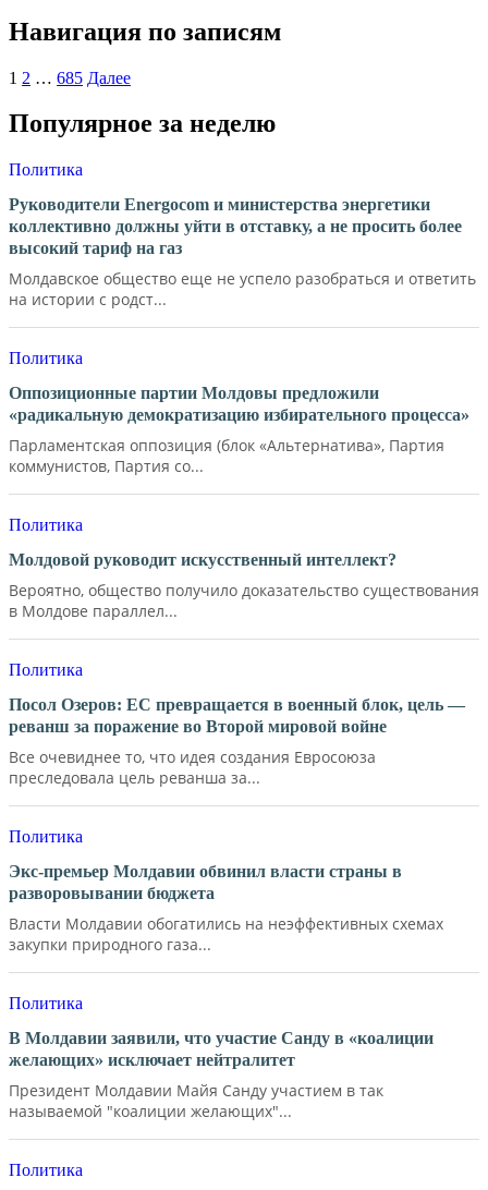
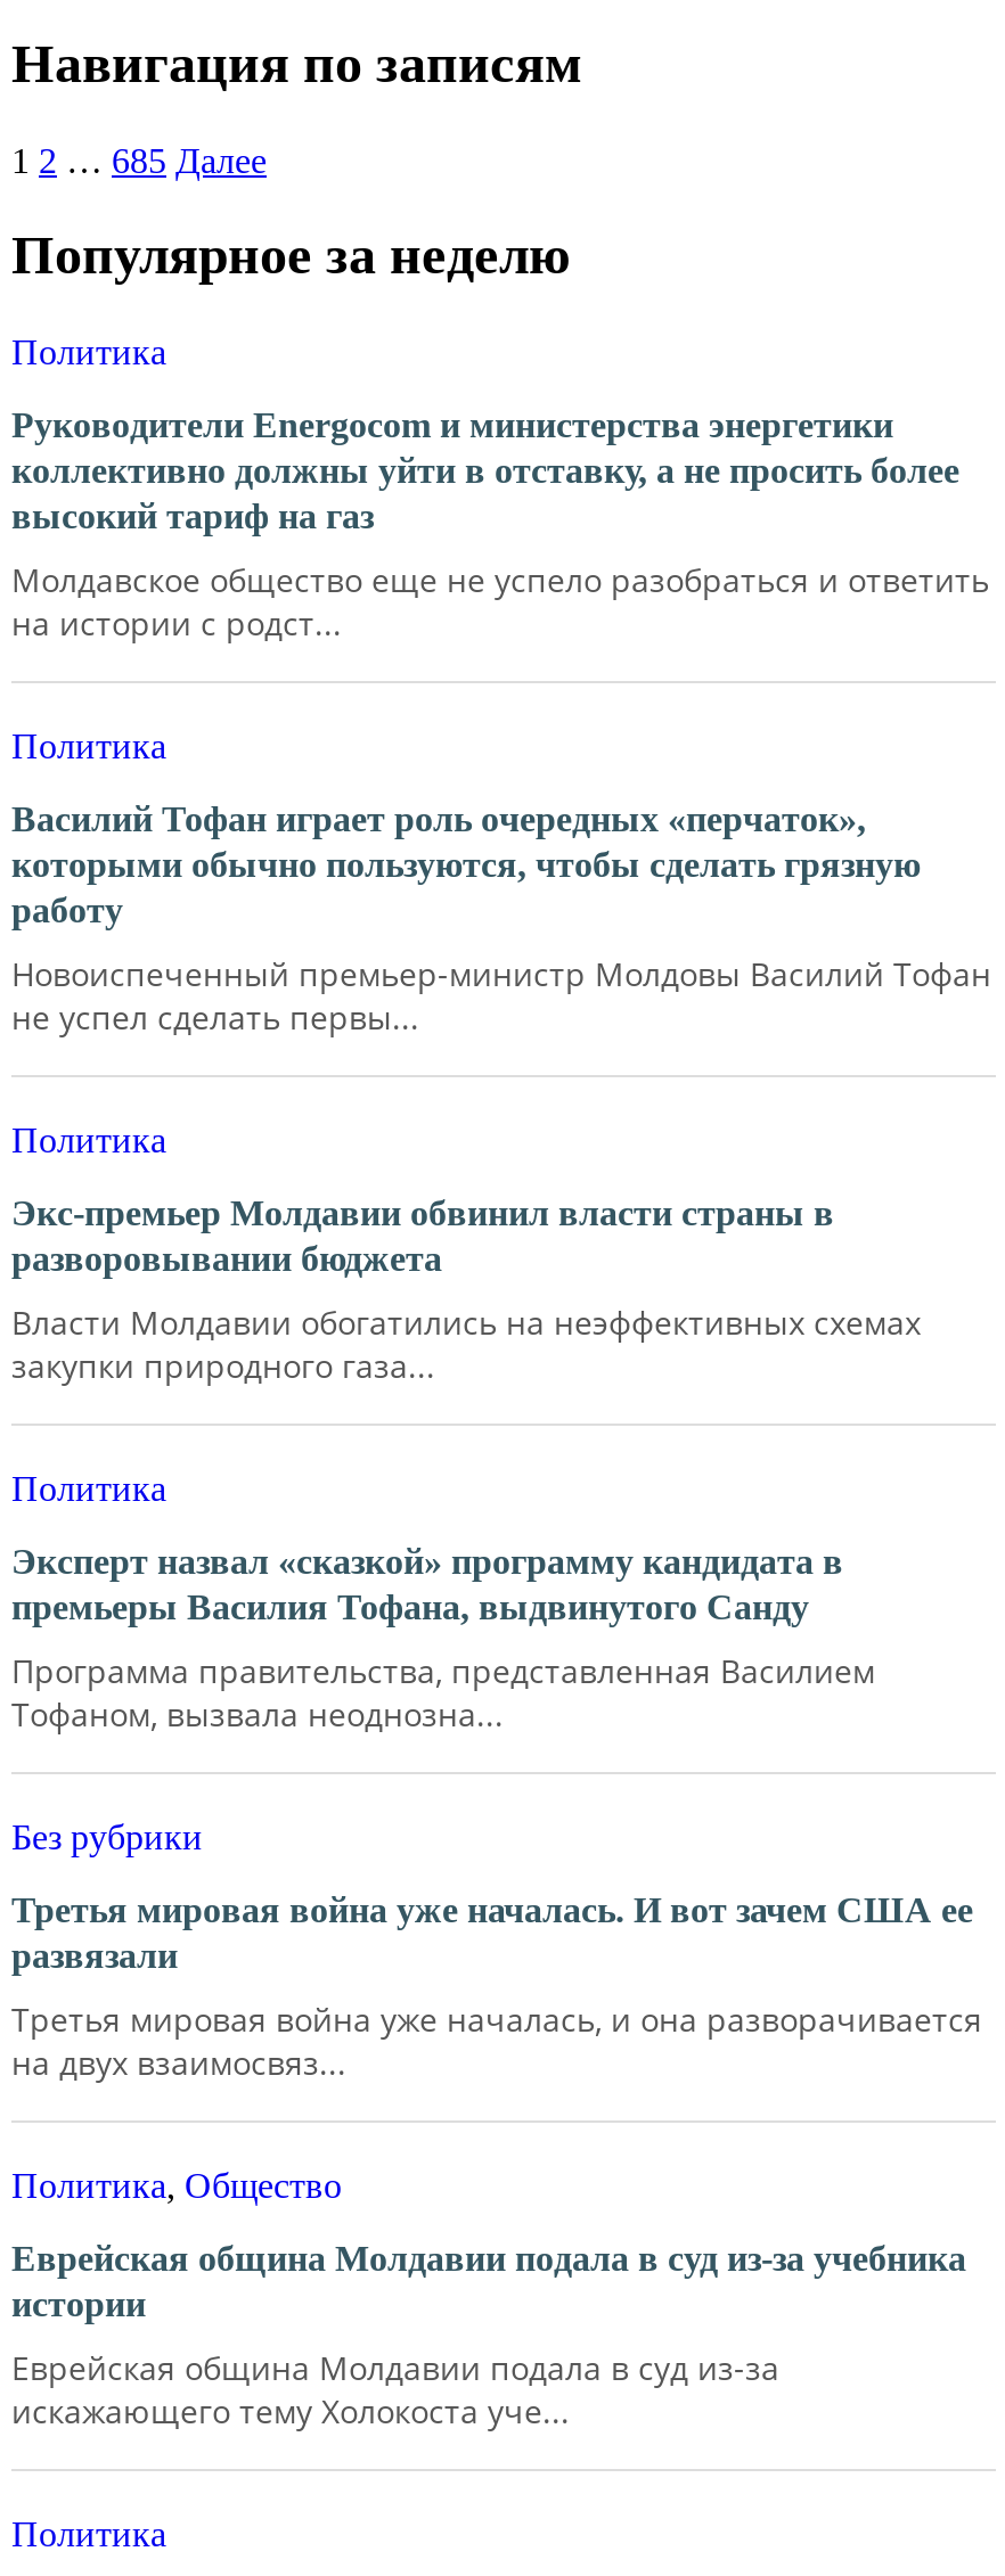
- Оппозиционные партии Молдовы предложили
- «радикальную демократизацию избирательного процесса»
- Парламентская оппозиция (блок «Альтернатива», Партия
- коммунистов, Партия со...
- Политика
- Молдовой руководит искусственный интеллект?
- Вероятно, общество получило доказательство существования
- в Молдове параллел...
- Политика
- Посол Озеров: ЕС превращается в военный блок, цель —
- реванш за поражение во Второй мировой войне
- Все очевиднее то, что идея создания Евросоюза
- преследовала цель реванша за...
+ Василий Тофан играет роль очередных «перчаток»,
+ которыми обычно пользуются, чтобы сделать грязную
+ работу
+ Новоиспеченный премьер-министр Молдовы Василий Тофан
+ не успел сделать первы...

moved up: Политика | Экс-премьер Молдавии обвинил власти страны в | разворовывании бюджета | Власти Молдавии обогатились на неэффективных схемах | закупки природного газа... | Политика

- В Молдавии заявили, что участие Санду в «коалиции
- желающих» исключает нейтралитет
- Президент Молдавии Майя Санду участием в так
- называемой "коалиции желающих"...
+ Эксперт назвал «сказкой» программу кандидата в
+ премьеры Василия Тофана, выдвинутого Санду
+ Программа правительства, представленная Василием
+ Тофаном, вызвала неоднозна...
+ Без рубрики
+ Третья мировая война уже началась. И вот зачем США ее
+ развязали
+ Третья мировая война уже началась, и она разворачивается
+ на двух взаимосвяз...
+ Политика, Общество
+ Еврейская община Молдавии подала в суд из-за учебника
+ истории
+ Еврейская община Молдавии подала в суд из-за
+ искажающего тему Холокоста уче...
